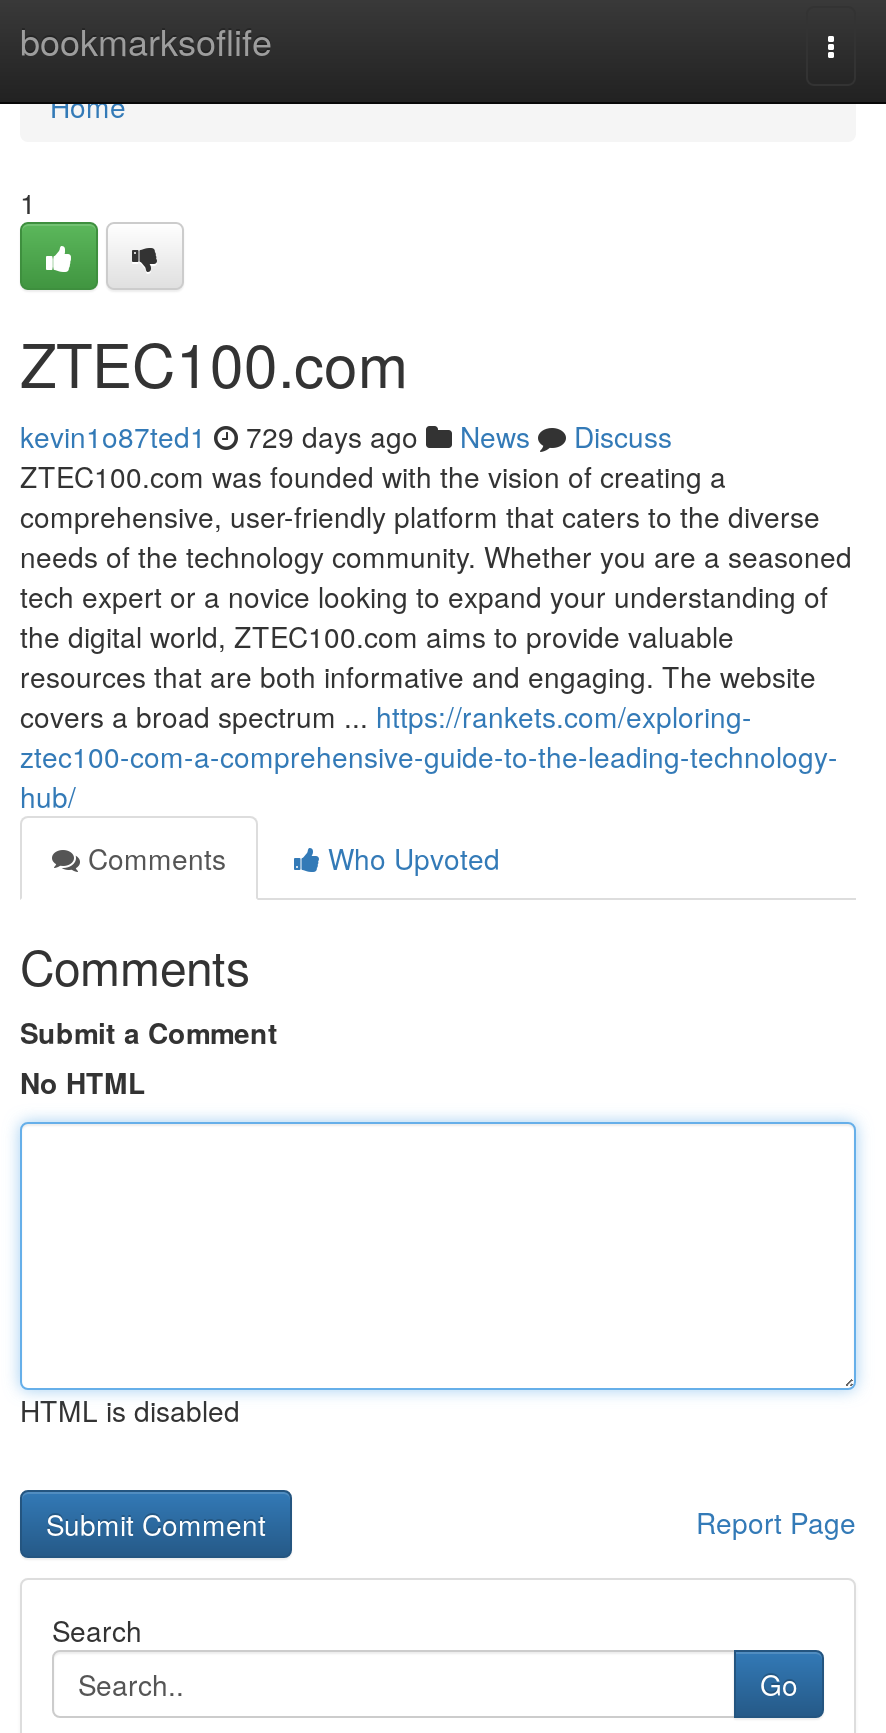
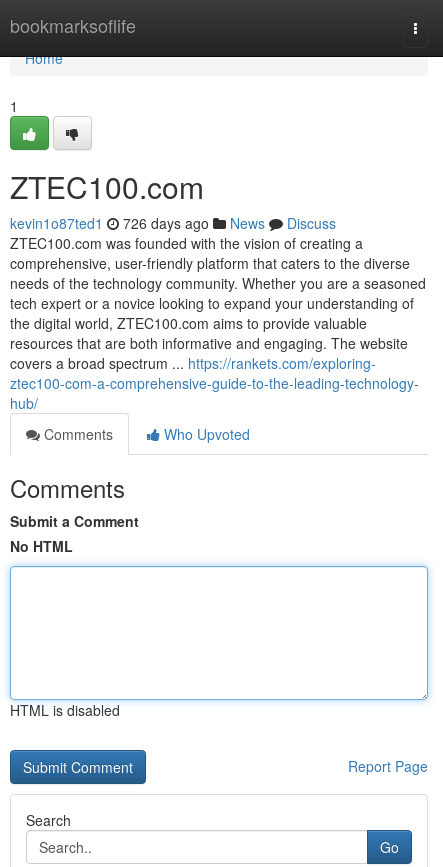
- kevin1o87ted1 729 days ago News Discuss
+ kevin1o87ted1 726 days ago News Discuss
